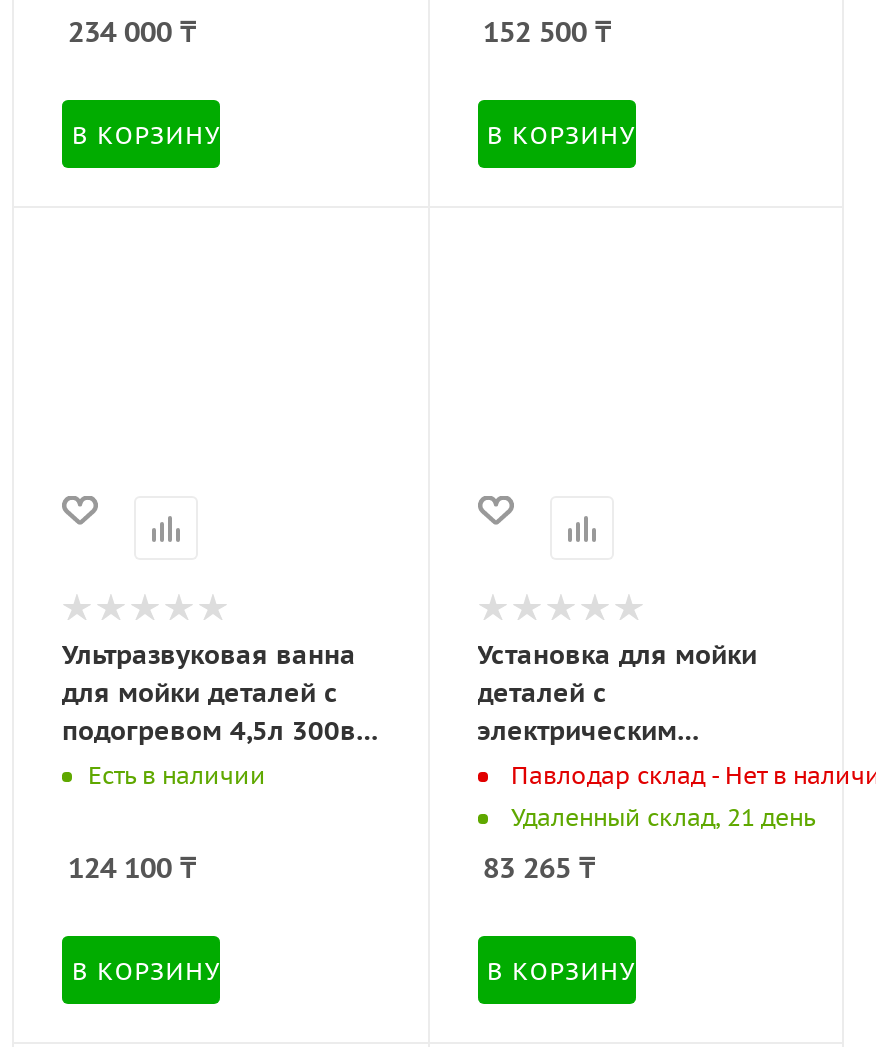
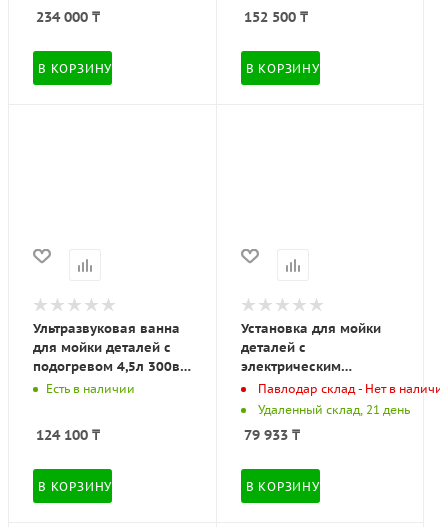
- 83 265 ₸
+ 79 933 ₸
